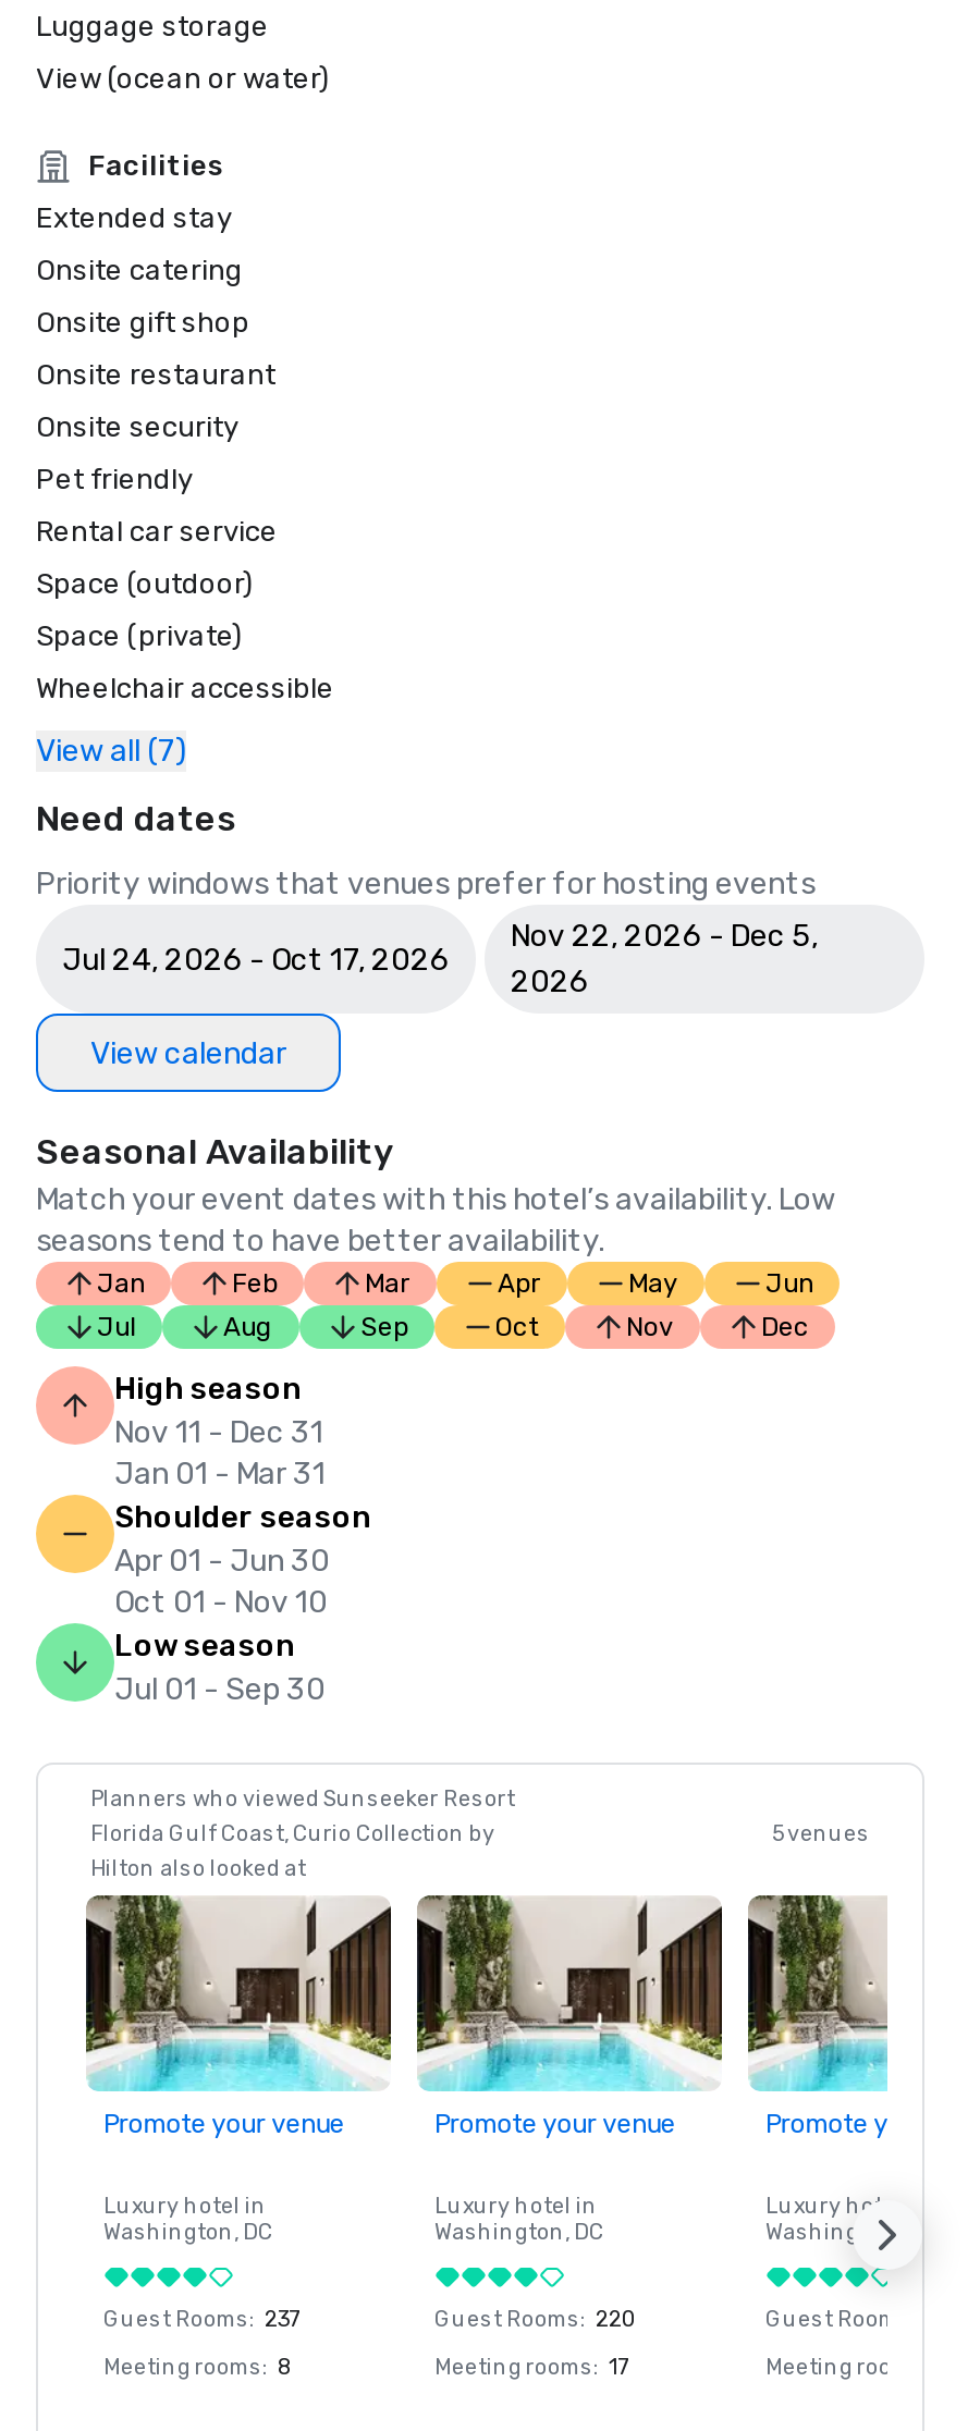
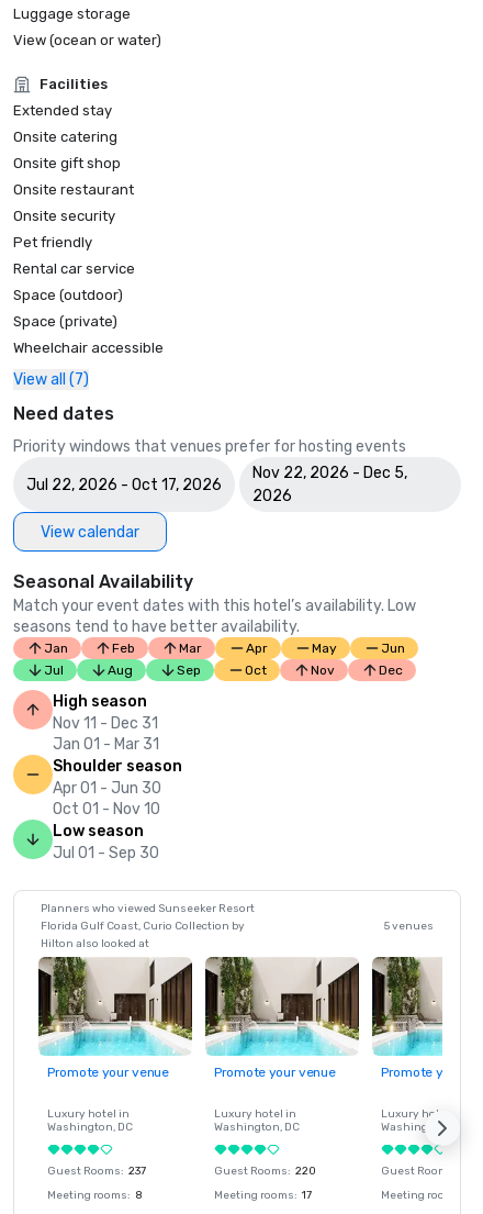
- Jul 24, 2026 - Oct 17, 2026
+ Jul 22, 2026 - Oct 17, 2026
